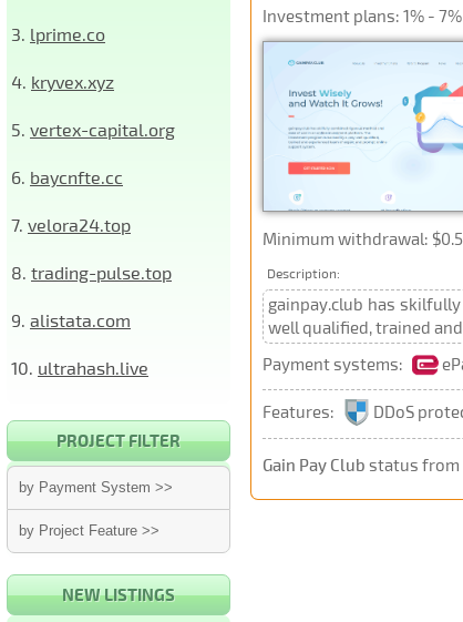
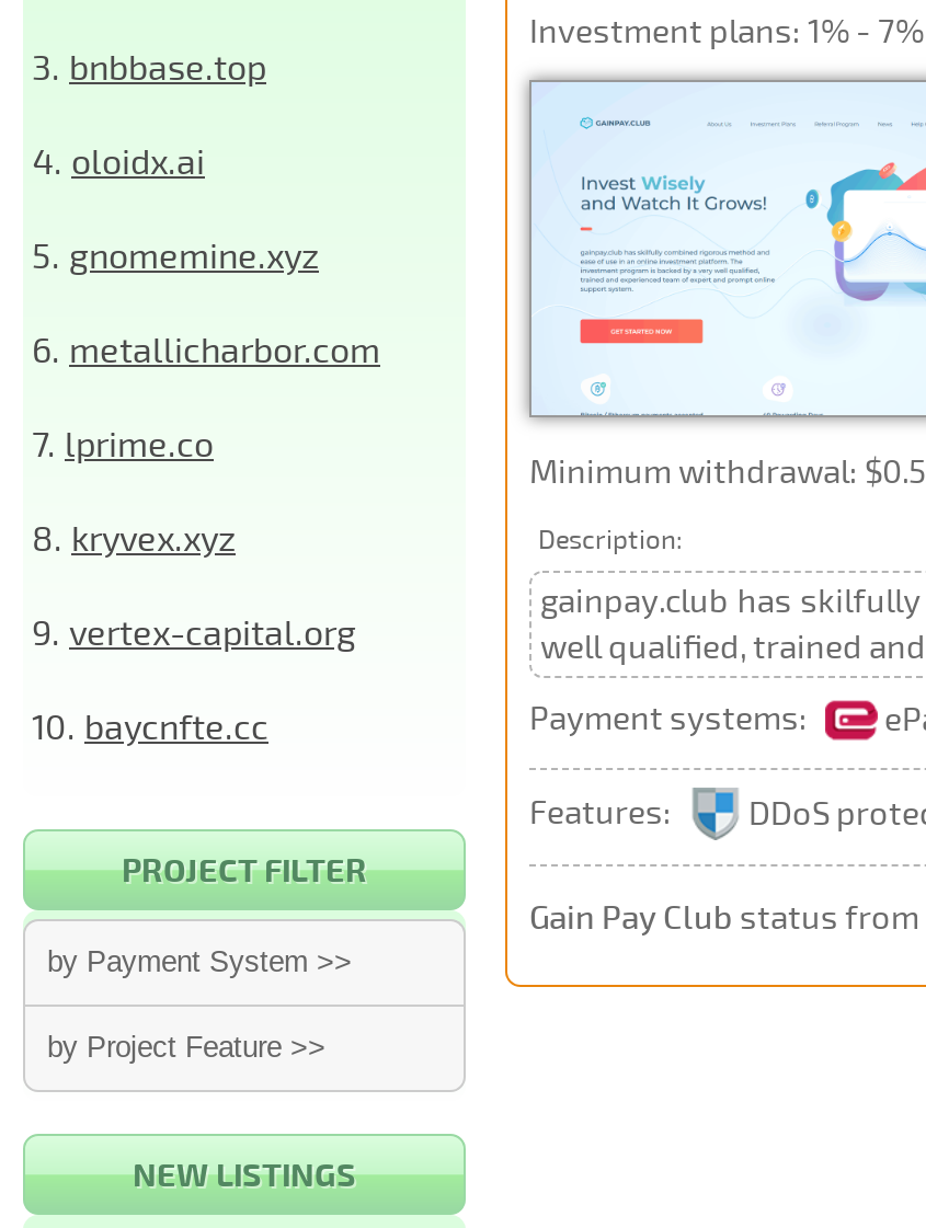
- 3. lprime.co
+ 3. bnbbase.top

- 4. kryvex.xyz
+ 4. oloidx.ai

- 5. vertex-capital.org
+ 5. gnomemine.xyz

- 6. baycnfte.cc
+ 6. metallicharbor.com

- 7. velora24.top
+ 7. lprime.co

- 8. trading-pulse.top
+ 8. kryvex.xyz

- 9. alistata.com
+ 9. vertex-capital.org

- 10. ultrahash.live
+ 10. baycnfte.cc
